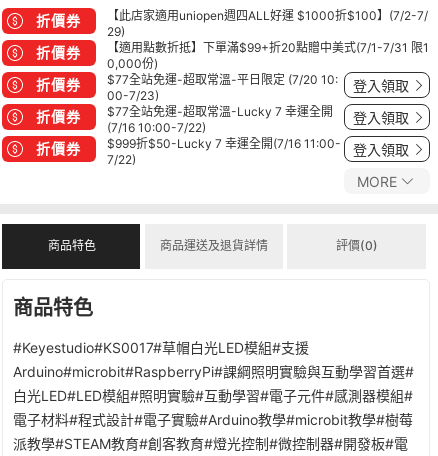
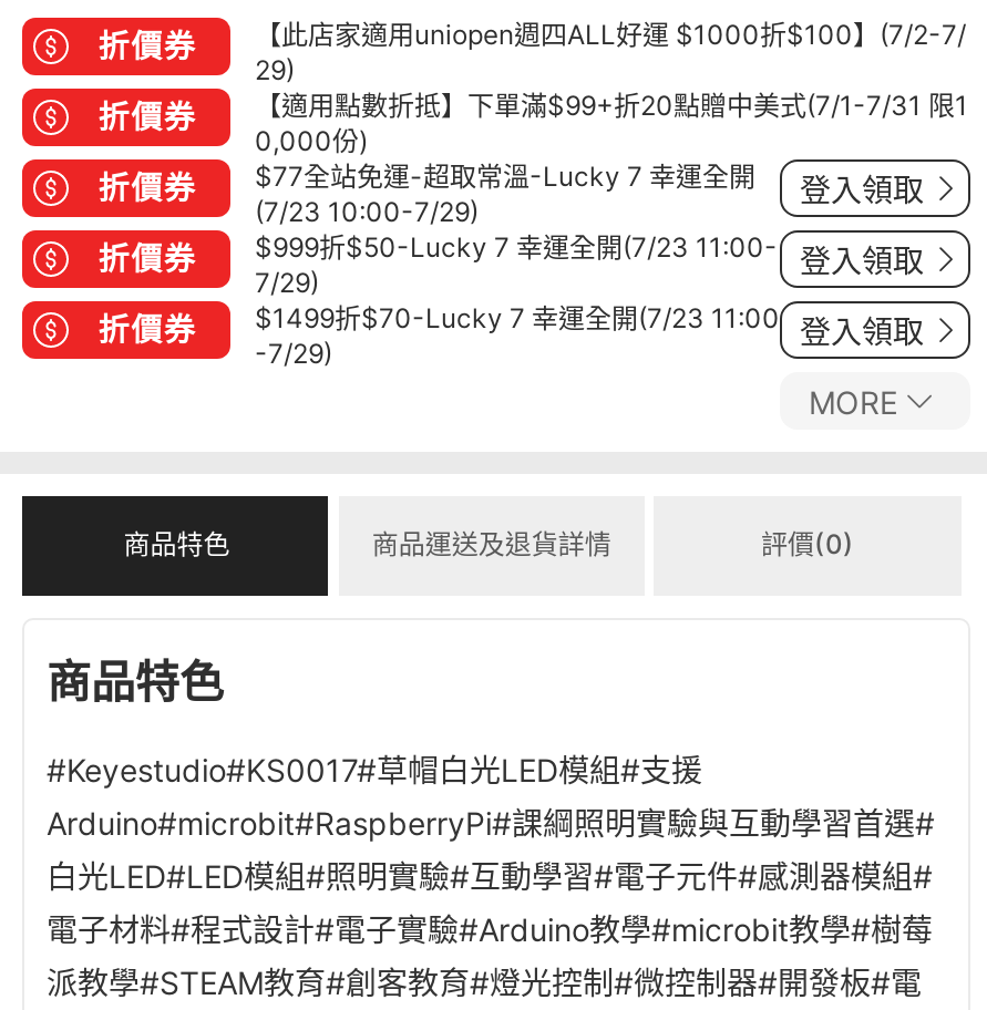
- $77全站免運-超取常溫-平日限定 (7/20 10:
- 00-7/23)
+ (7/23 10:00-7/29)

moved up: $77全站免運-超取常溫-Lucky 7 幸運全開

- (7/16 10:00-7/22)
+ $999折$50-Lucky 7 幸運全開(7/23 11:00-
+ 7/29)

- $999折$50-Lucky 7 幸運全開(7/16 11:00-
+ $1499折$70-Lucky 7 幸運全開(7/23 11:00

- 7/22)
+ -7/29)
